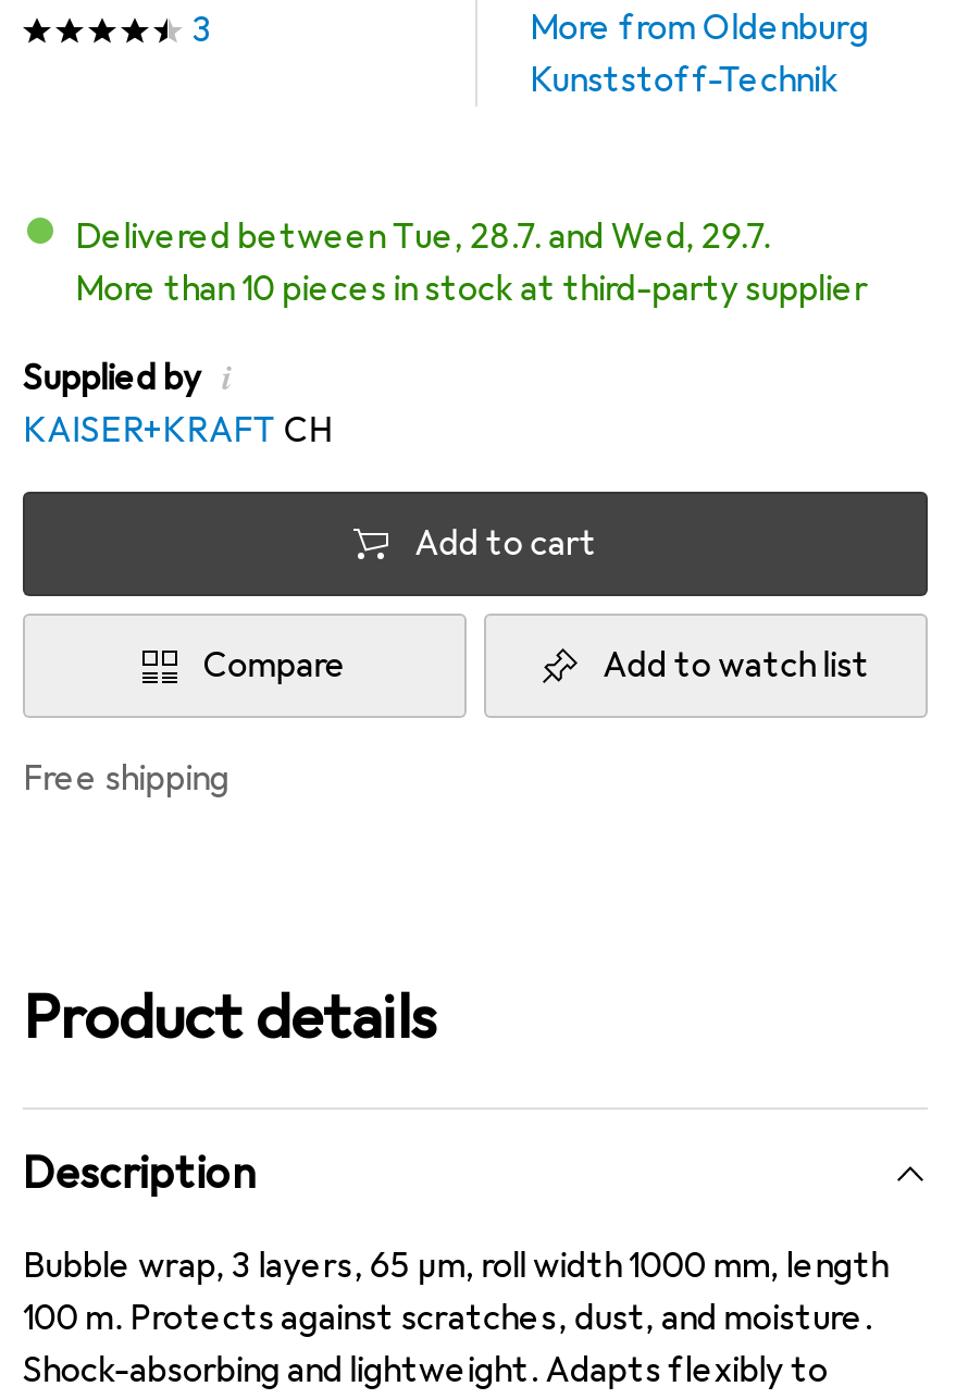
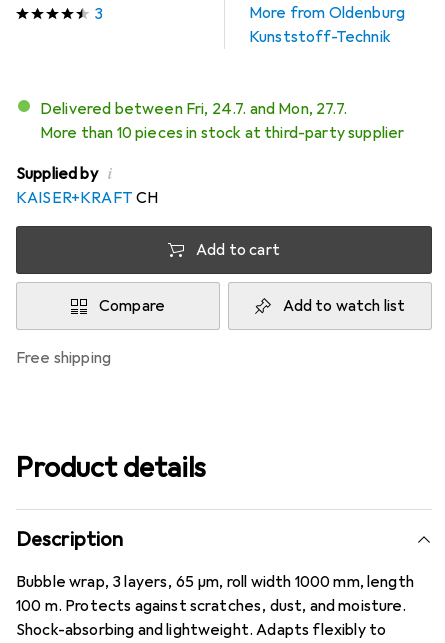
- Delivered between Tue, 28.7. and Wed, 29.7.
+ Delivered between Fri, 24.7. and Mon, 27.7.
